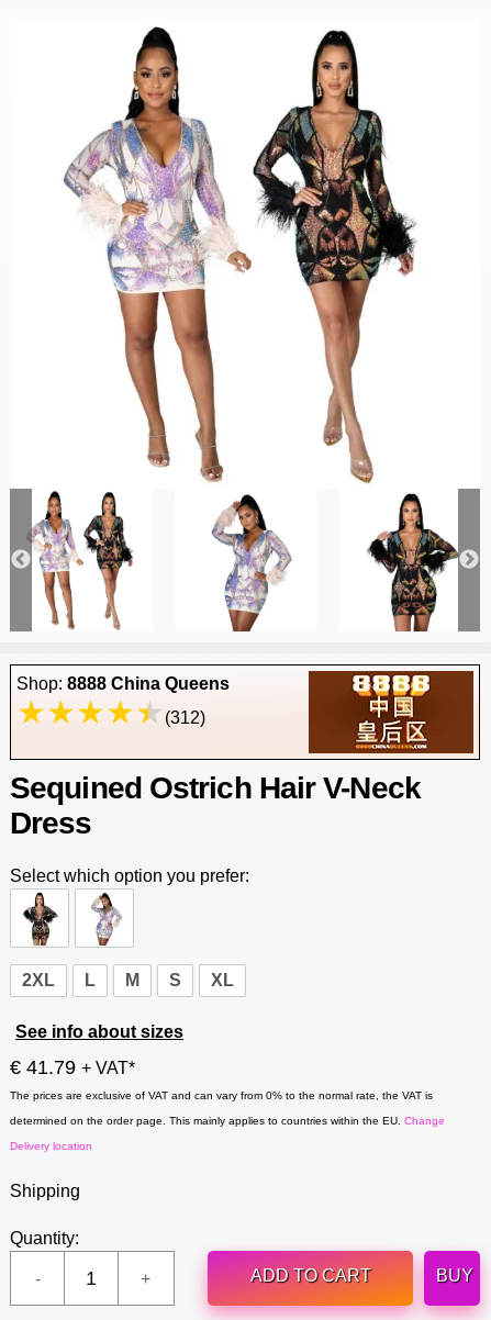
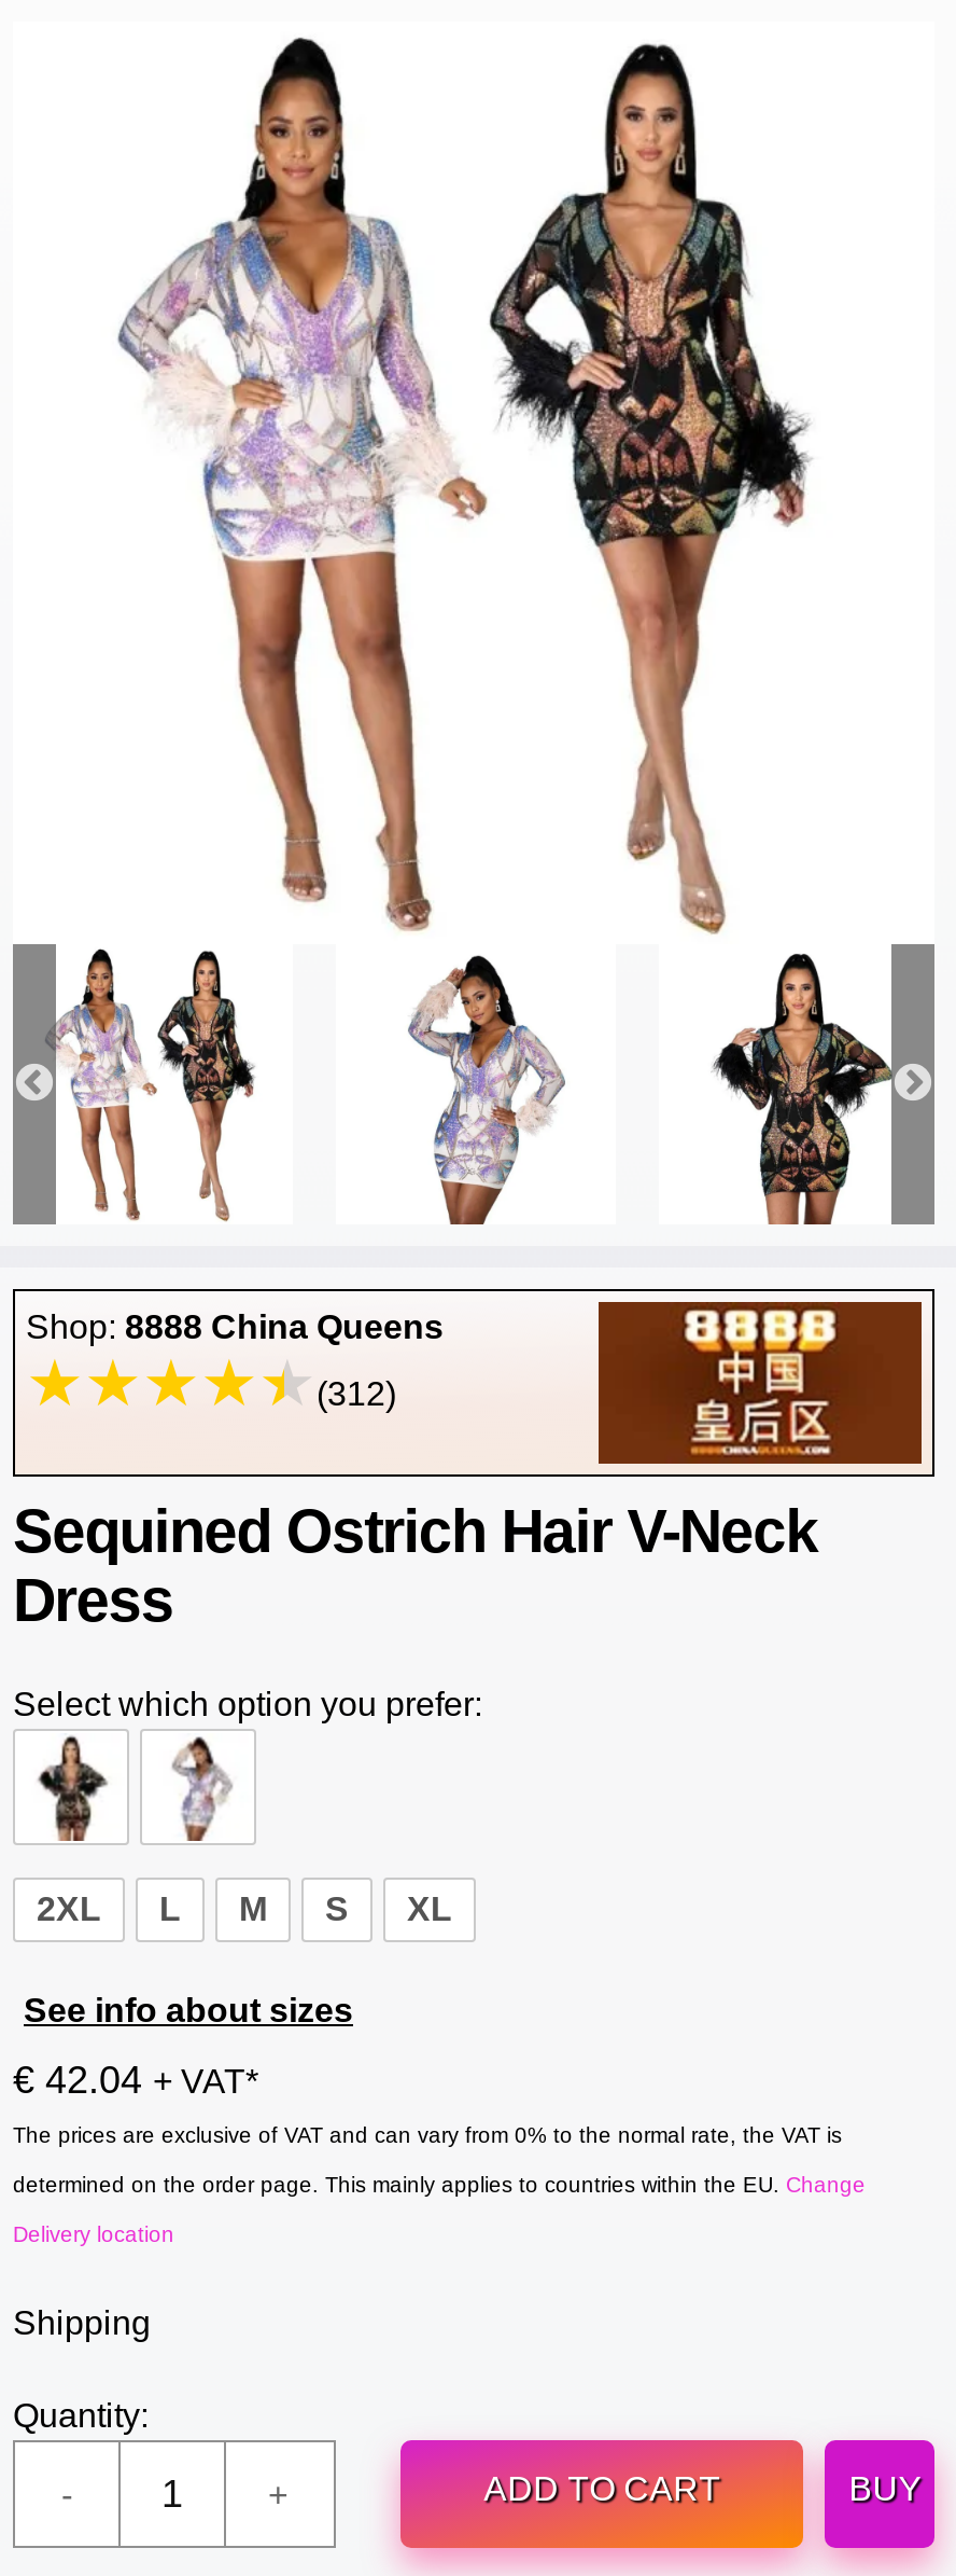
- € 41.79 + VAT*
+ € 42.04 + VAT*
